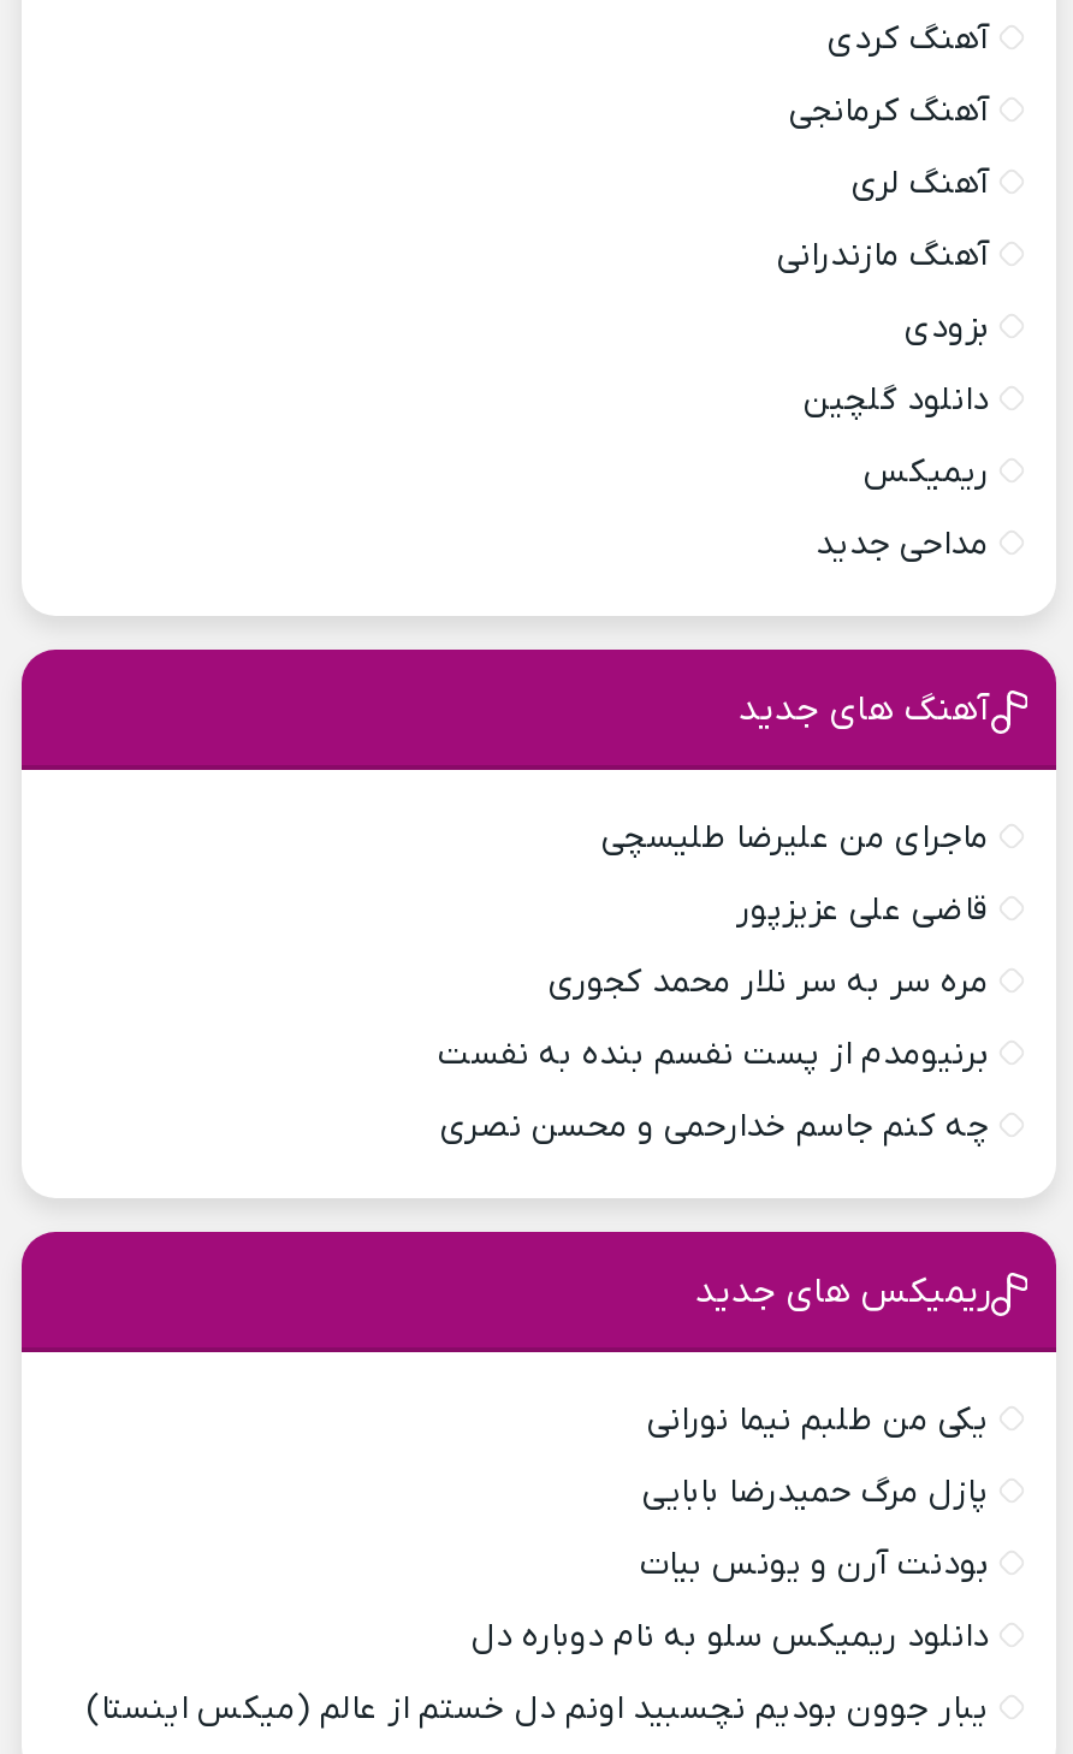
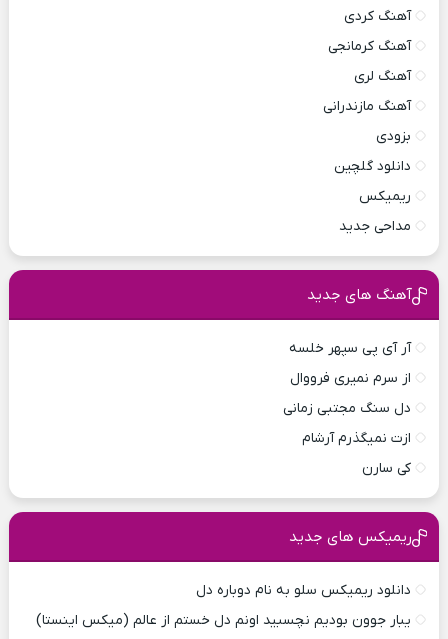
- ماجرای من علیرضا طلیسچی
+ آر آی پی سپهر خلسه

- قاضی علی عزیزپور
+ از سرم نمیری فرووال

- مره سر به سر نلار محمد کجوری
+ دل سنگ مجتبی زمانی

- برنیومدم از پست نفسم بنده به نفست
+ ازت نمیگذرم آرشام

- چه کنم جاسم خدارحمی و محسن نصری
+ کی سارن

- یکی من طلبم نیما نورانی
- پازل مرگ حمیدرضا بابایی
- بودنت آرن و یونس بیات
